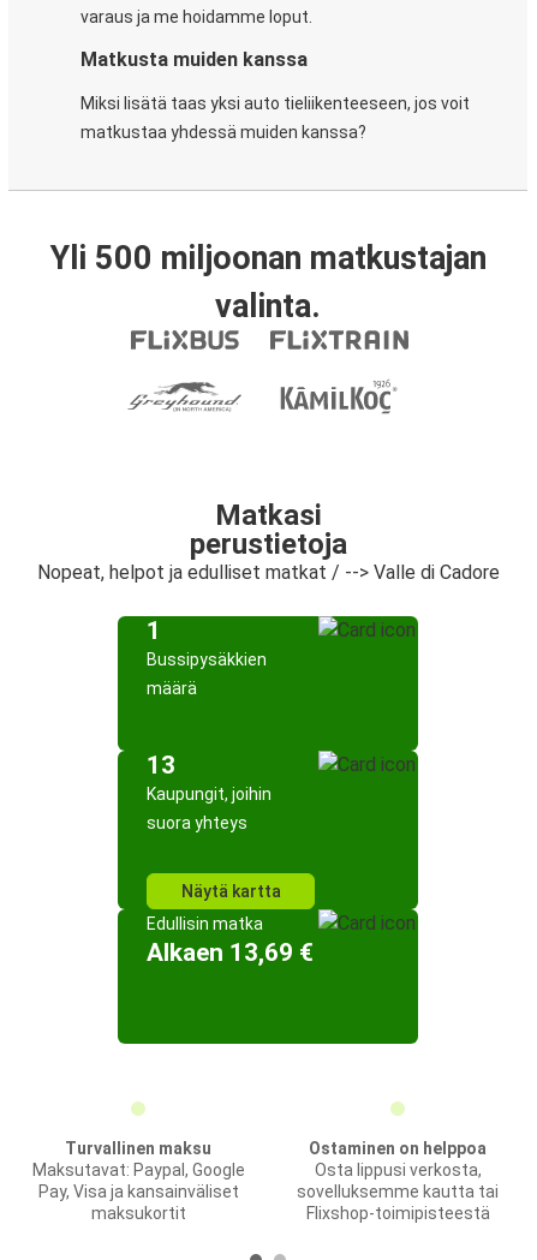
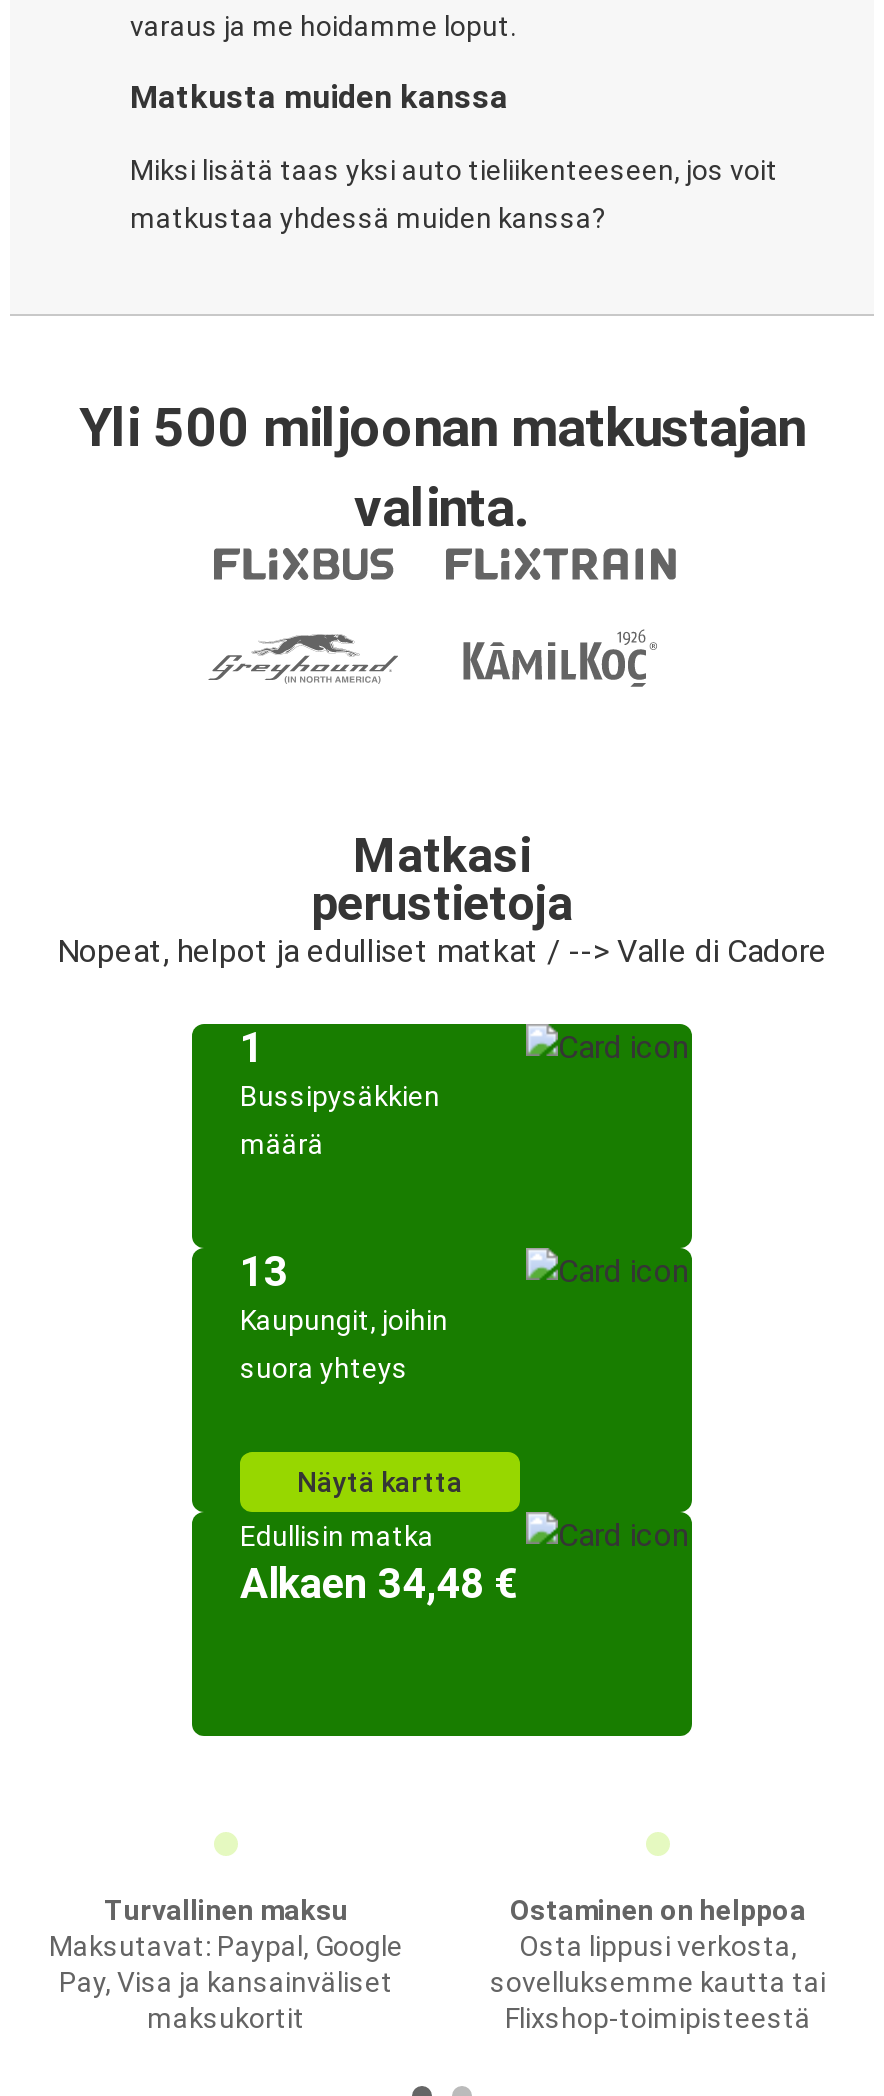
- Alkaen 13,69 €
+ Alkaen 34,48 €
